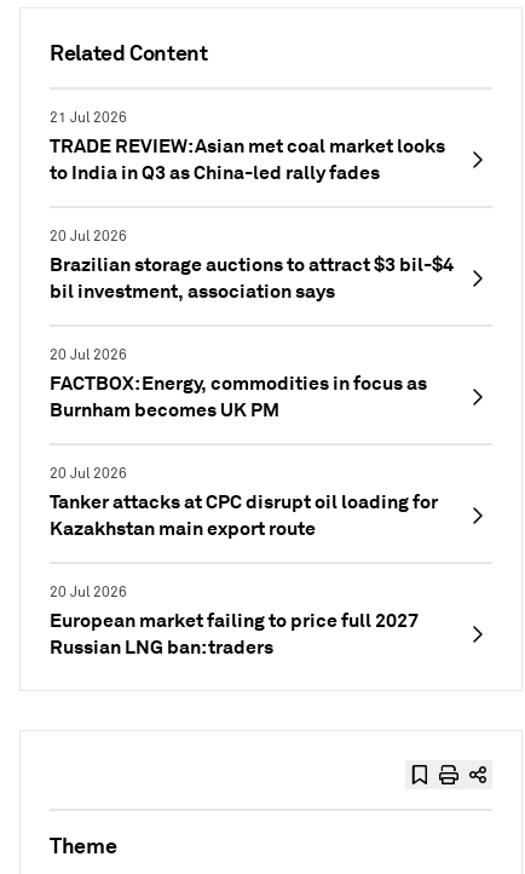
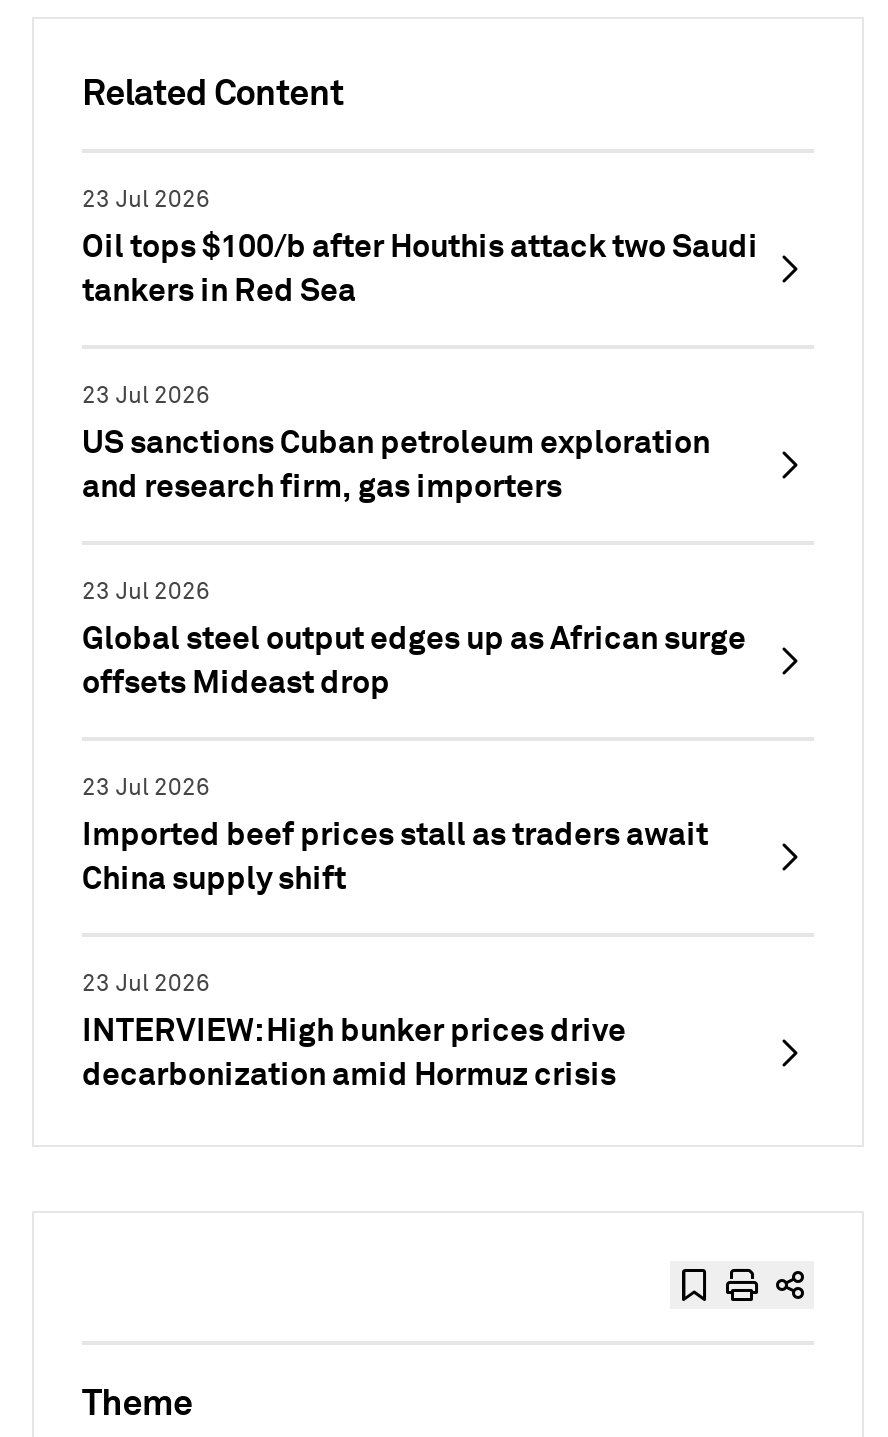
- 21 Jul 2026
- TRADE REVIEW: Asian met coal market looks
- to India in Q3 as China-led rally fades
+ 23 Jul 2026
+ Oil tops $100/b after Houthis attack two Saudi
+ tankers in Red Sea

- 20 Jul 2026
- Brazilian storage auctions to attract $3 bil-$4
- bil investment, association says
+ 23 Jul 2026
+ US sanctions Cuban petroleum exploration
+ and research firm, gas importers

- 20 Jul 2026
- FACTBOX: Energy, commodities in focus as
- Burnham becomes UK PM
+ 23 Jul 2026
+ Global steel output edges up as African surge
+ offsets Mideast drop

- 20 Jul 2026
- Tanker attacks at CPC disrupt oil loading for
- Kazakhstan main export route
+ 23 Jul 2026
+ Imported beef prices stall as traders await
+ China supply shift

- 20 Jul 2026
- European market failing to price full 2027
- Russian LNG ban: traders
+ 23 Jul 2026
+ INTERVIEW: High bunker prices drive
+ decarbonization amid Hormuz crisis
